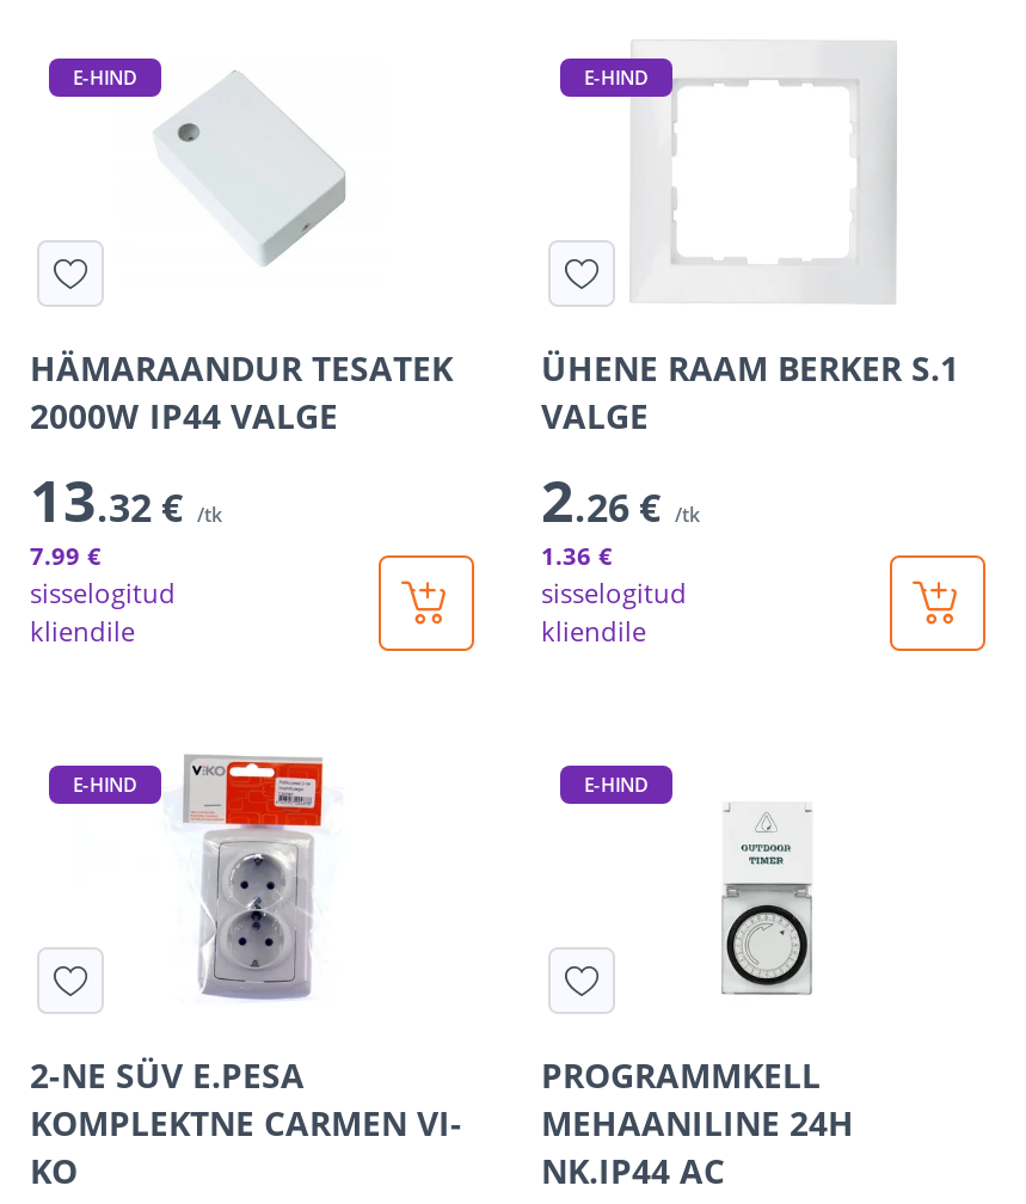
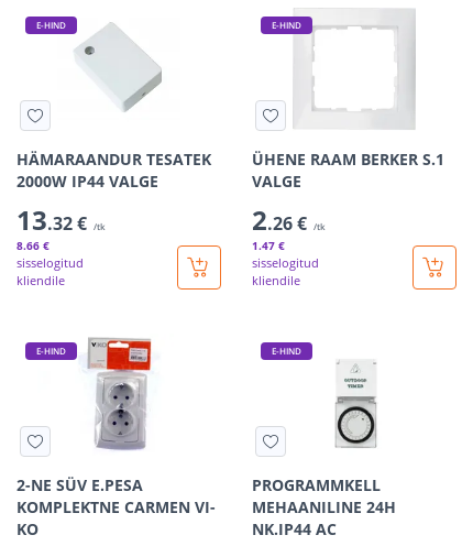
- 7.99 €
+ 8.66 €

- 1.36 €
+ 1.47 €
